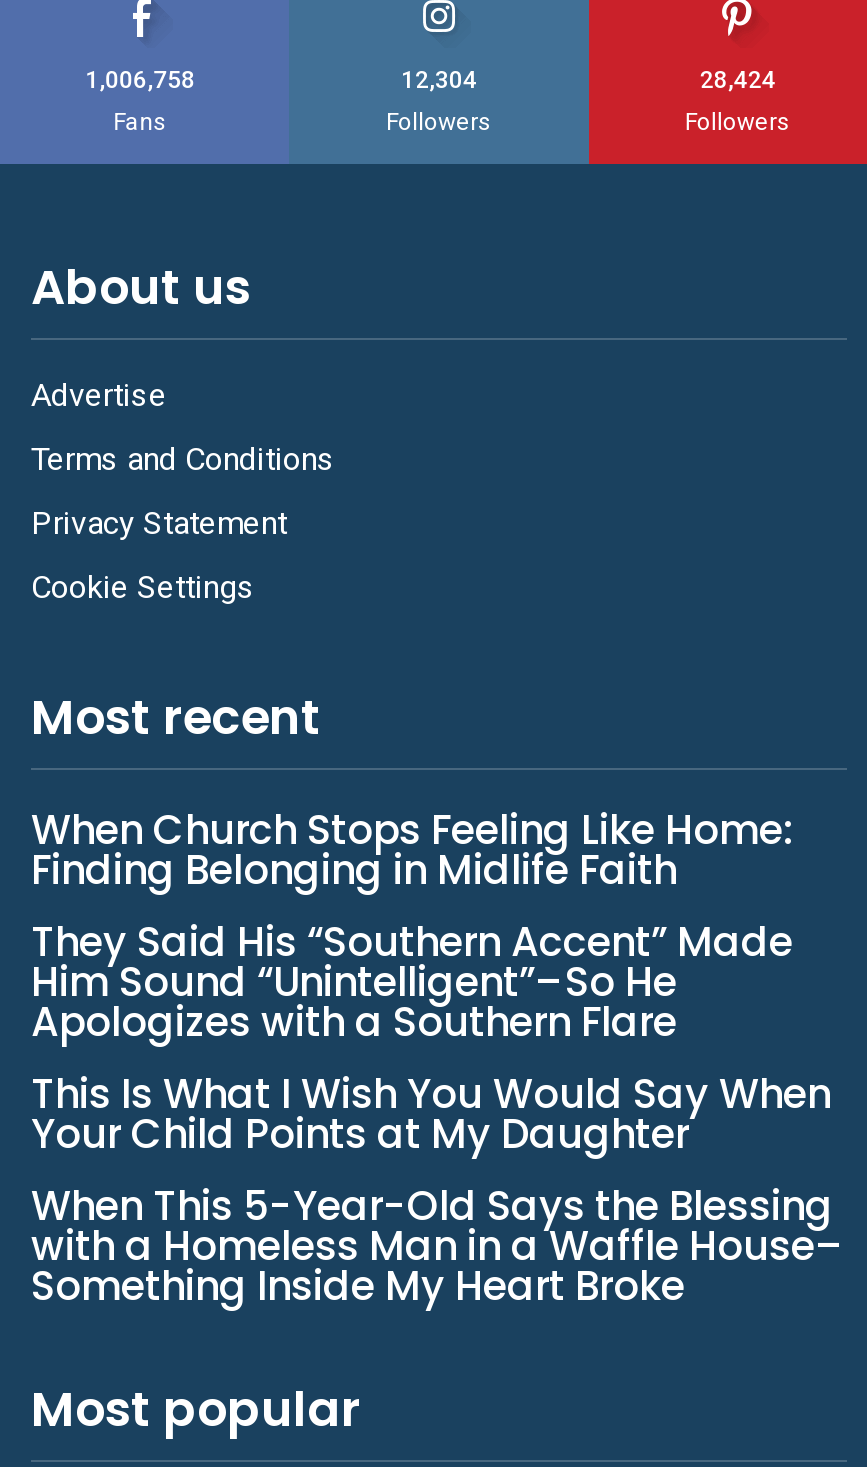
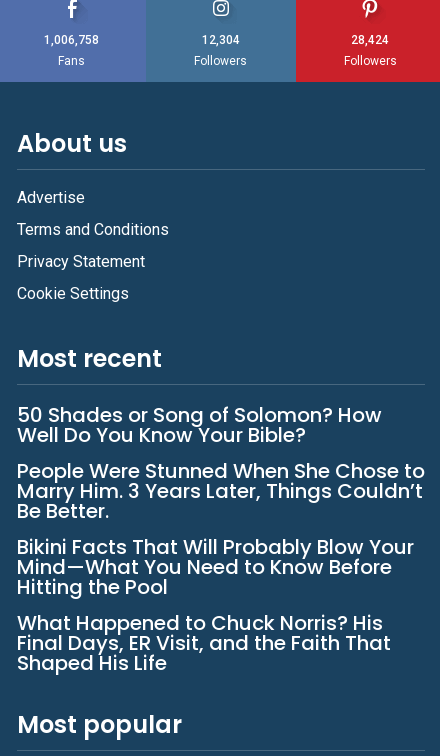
- When Church Stops Feeling Like Home:
- Finding Belonging in Midlife Faith
- They Said His “Southern Accent” Made
- Him Sound “Unintelligent”–So He
- Apologizes with a Southern Flare
- This Is What I Wish You Would Say When
- Your Child Points at My Daughter
- When This 5-Year-Old Says the Blessing
- with a Homeless Man in a Waffle House–
- Something Inside My Heart Broke
+ 50 Shades or Song of Solomon? How
+ Well Do You Know Your Bible?
+ People Were Stunned When She Chose to
+ Marry Him. 3 Years Later, Things Couldn’t
+ Be Better.
+ Bikini Facts That Will Probably Blow Your
+ Mind—What You Need to Know Before
+ Hitting the Pool
+ What Happened to Chuck Norris? His
+ Final Days, ER Visit, and the Faith That
+ Shaped His Life
